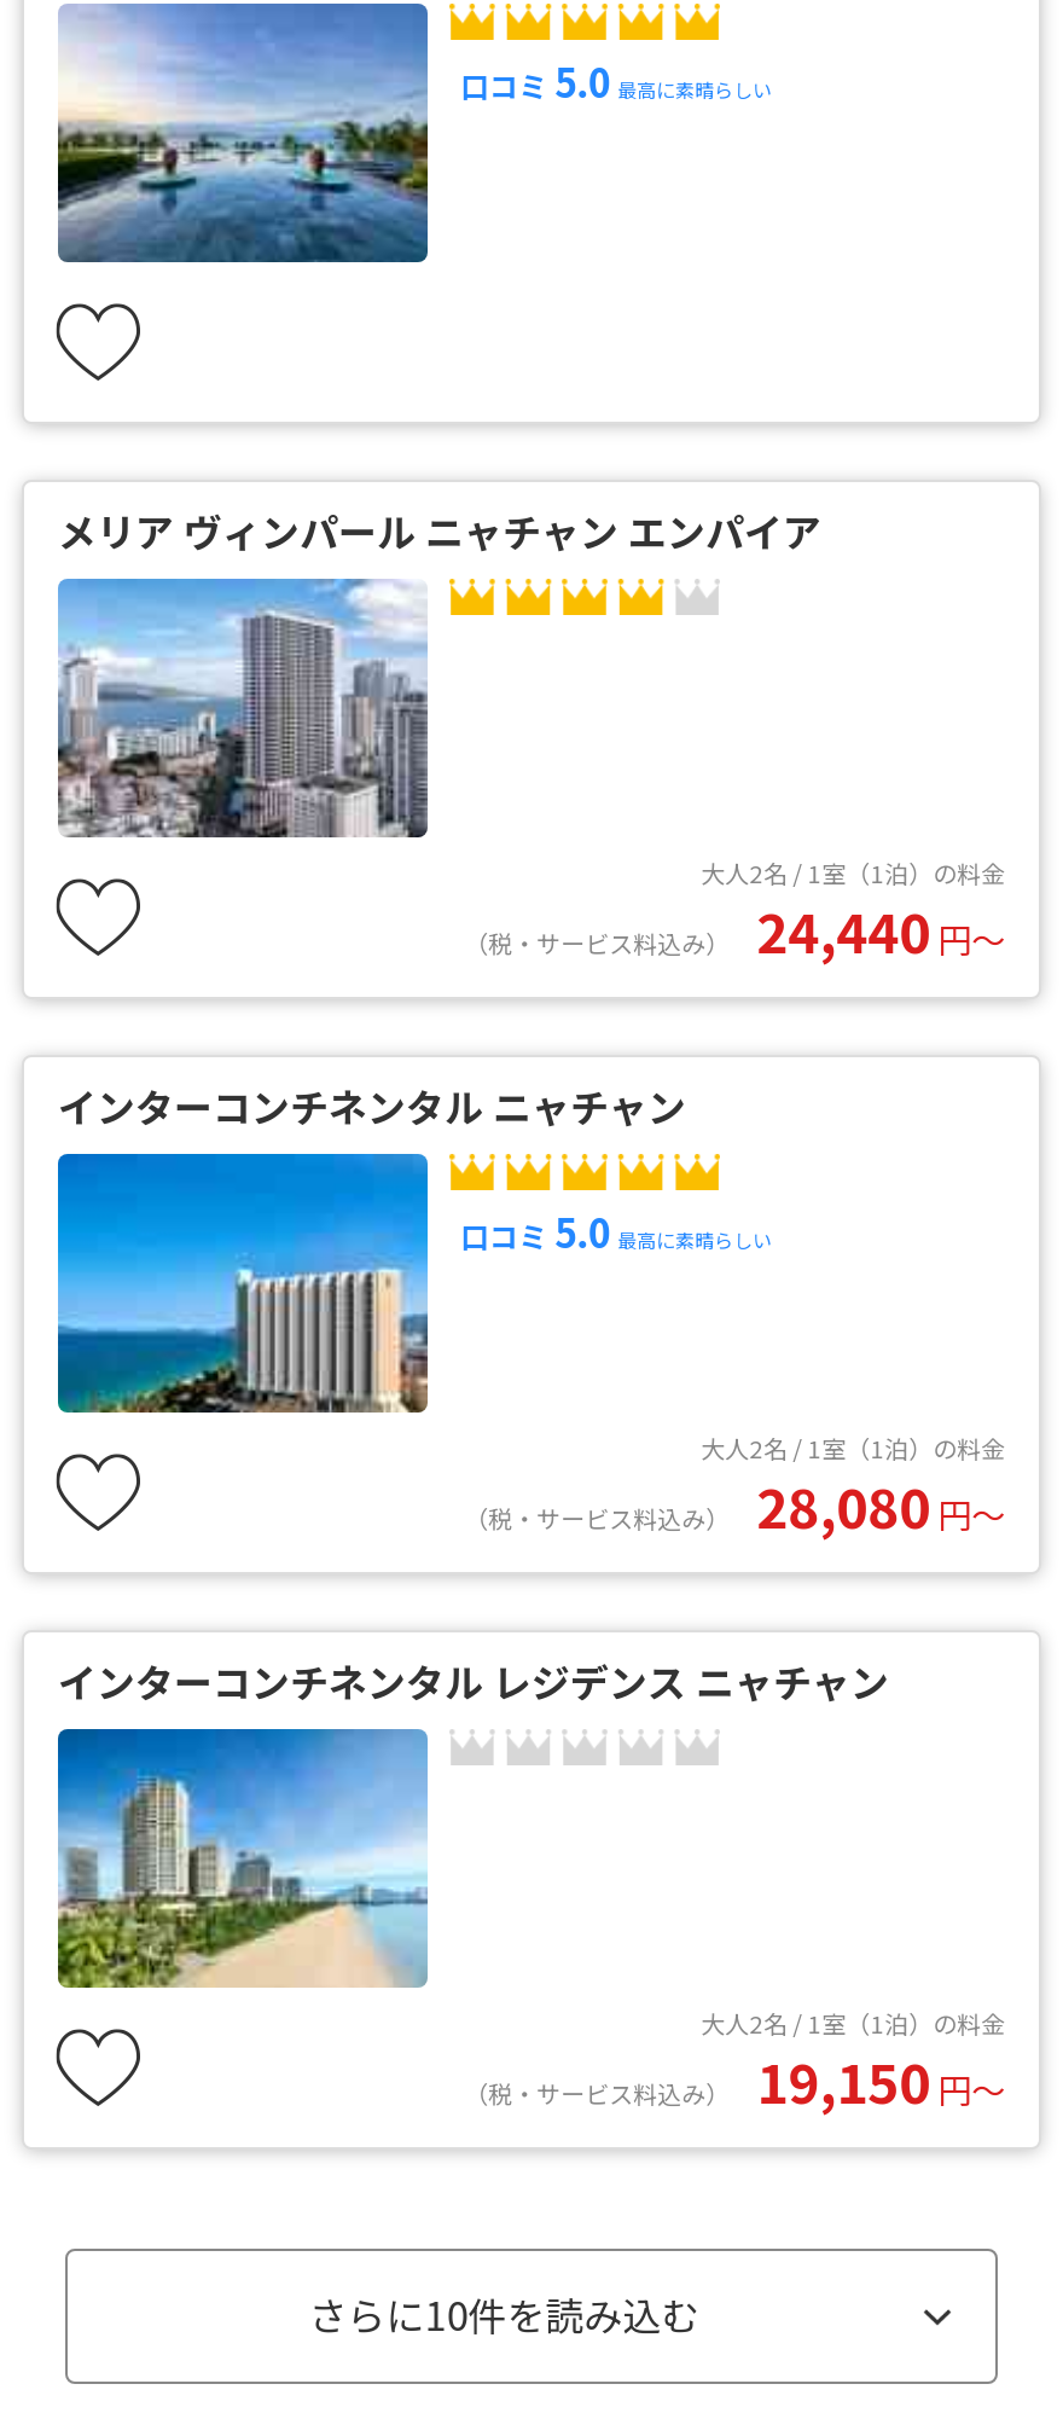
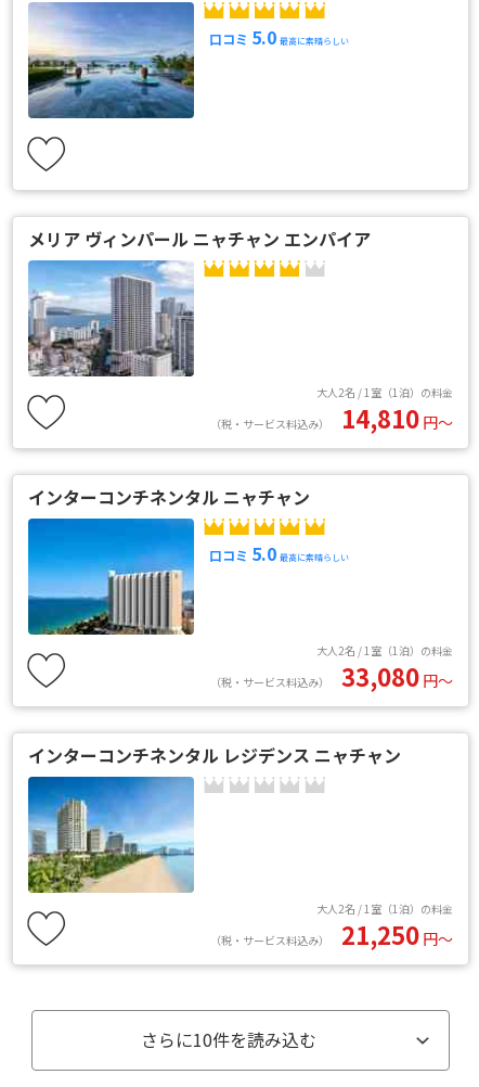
- （税・サービス料込み） 24,440 円〜
+ （税・サービス料込み） 14,810 円〜

- （税・サービス料込み） 28,080 円〜
+ （税・サービス料込み） 33,080 円〜

- （税・サービス料込み） 19,150 円〜
+ （税・サービス料込み） 21,250 円〜
